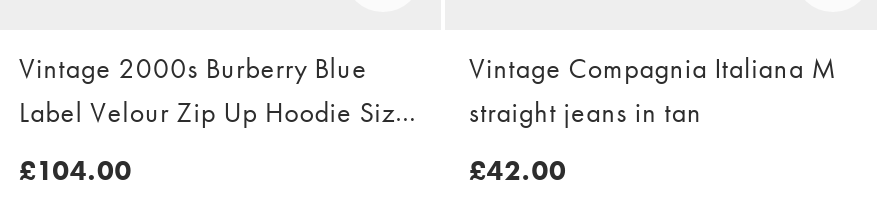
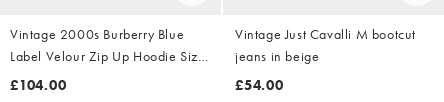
- Vintage Compagnia Italiana M
- straight jeans in tan
+ Vintage Just Cavalli M bootcut
+ jeans in beige

- £42.00
+ £54.00
